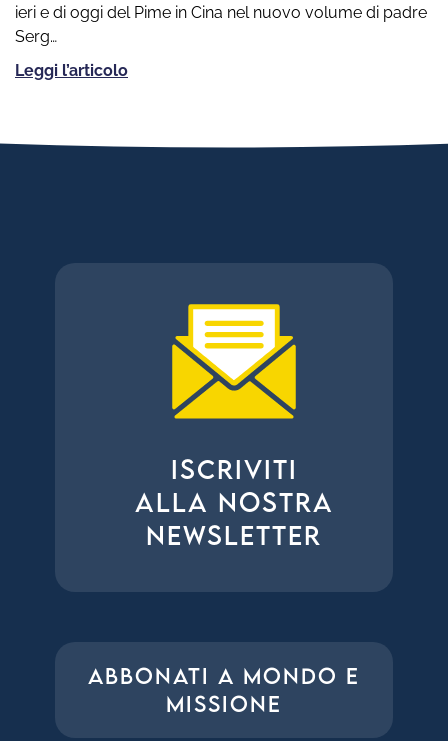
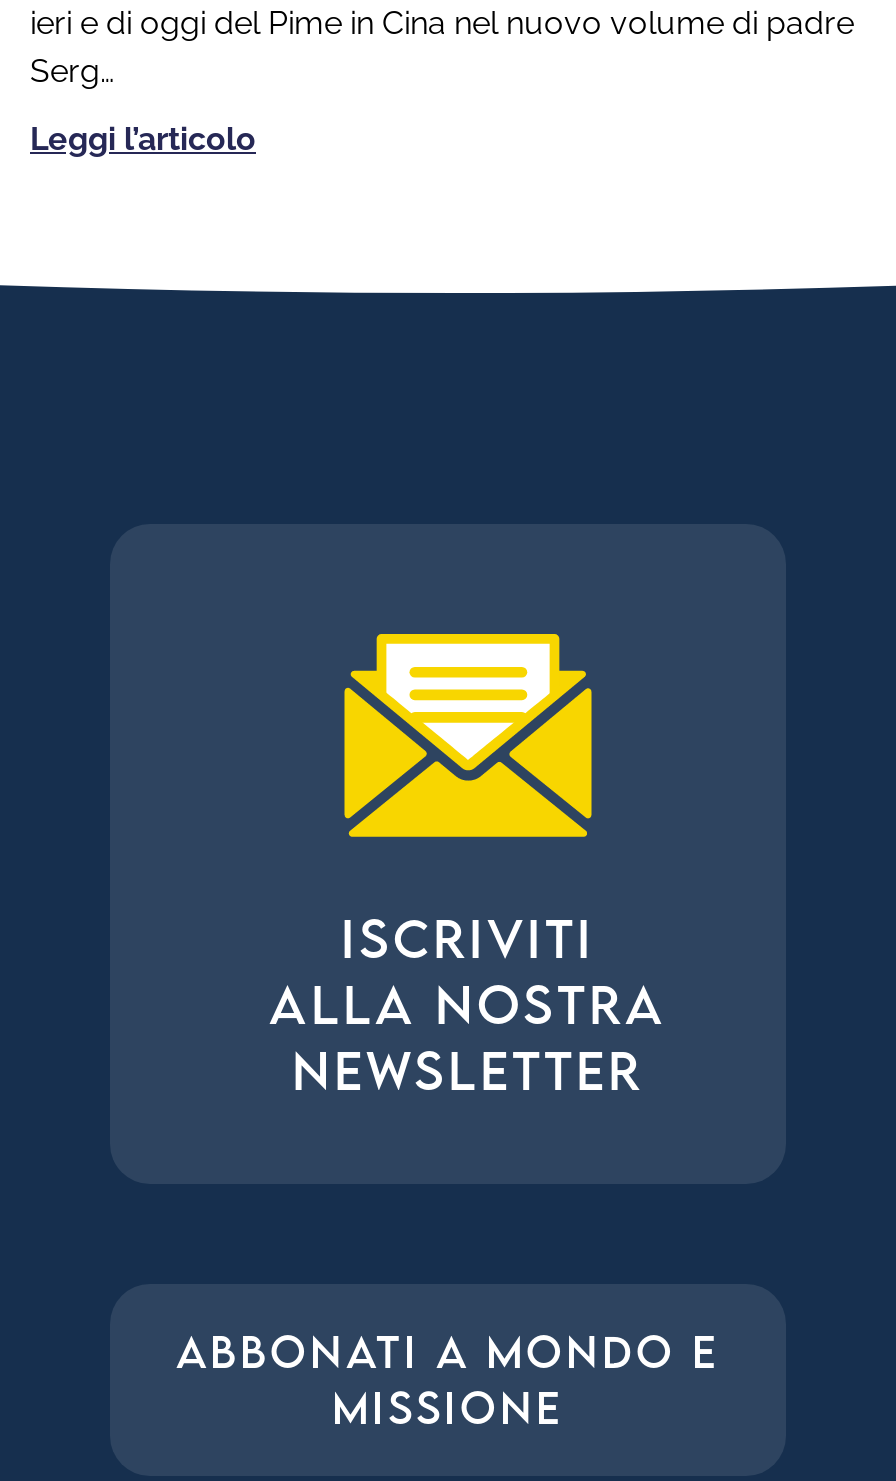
- [image]
+ [image]
